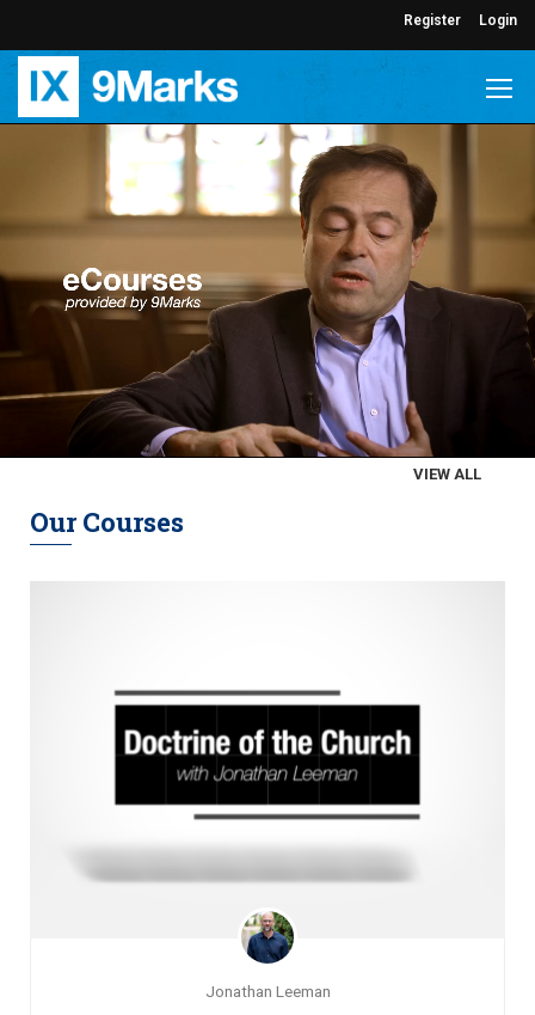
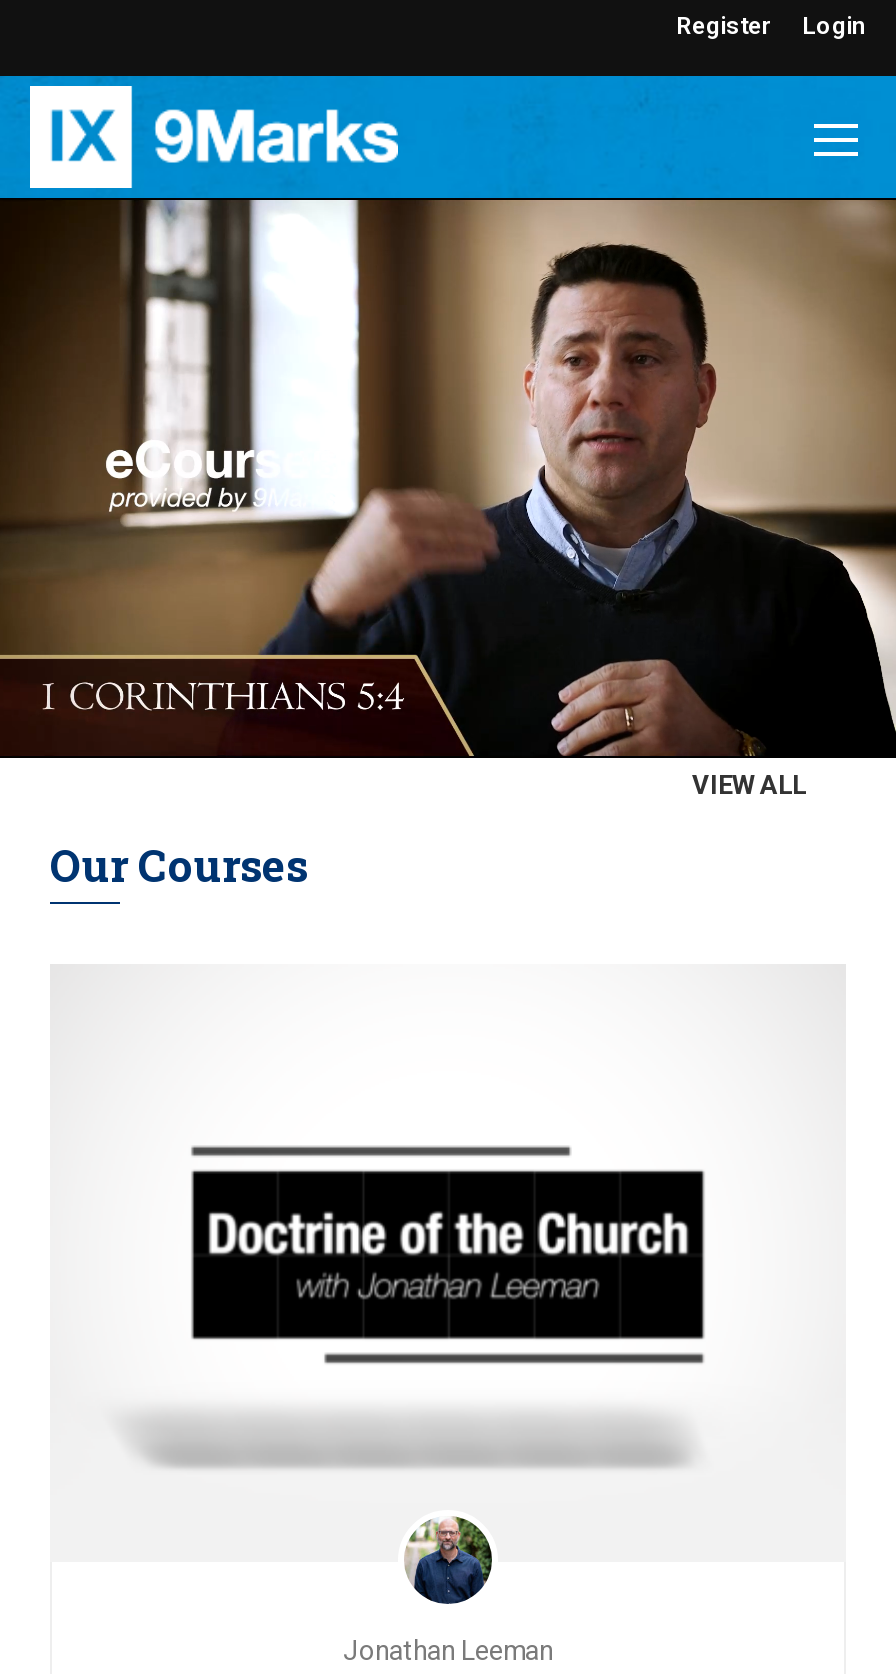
- [image]
+ [image]
